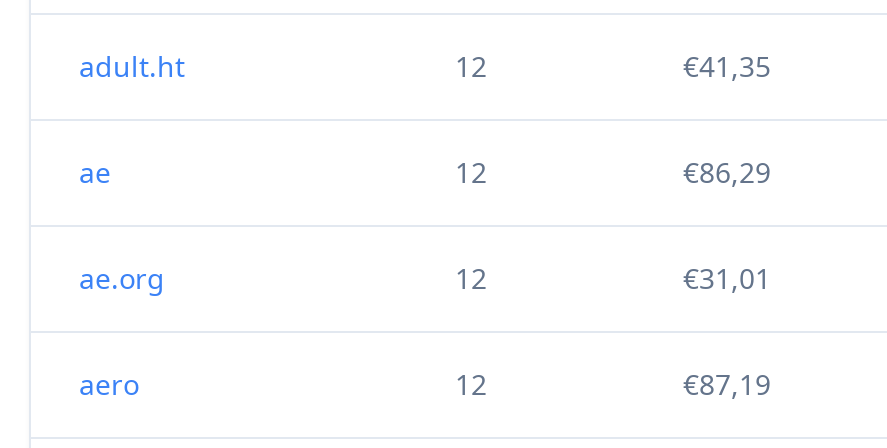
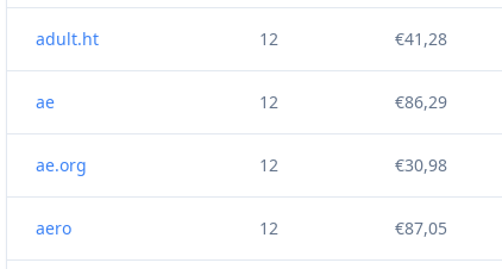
- €41,35
+ €41,28

- €31,01
+ €30,98

- €87,19
+ €87,05
